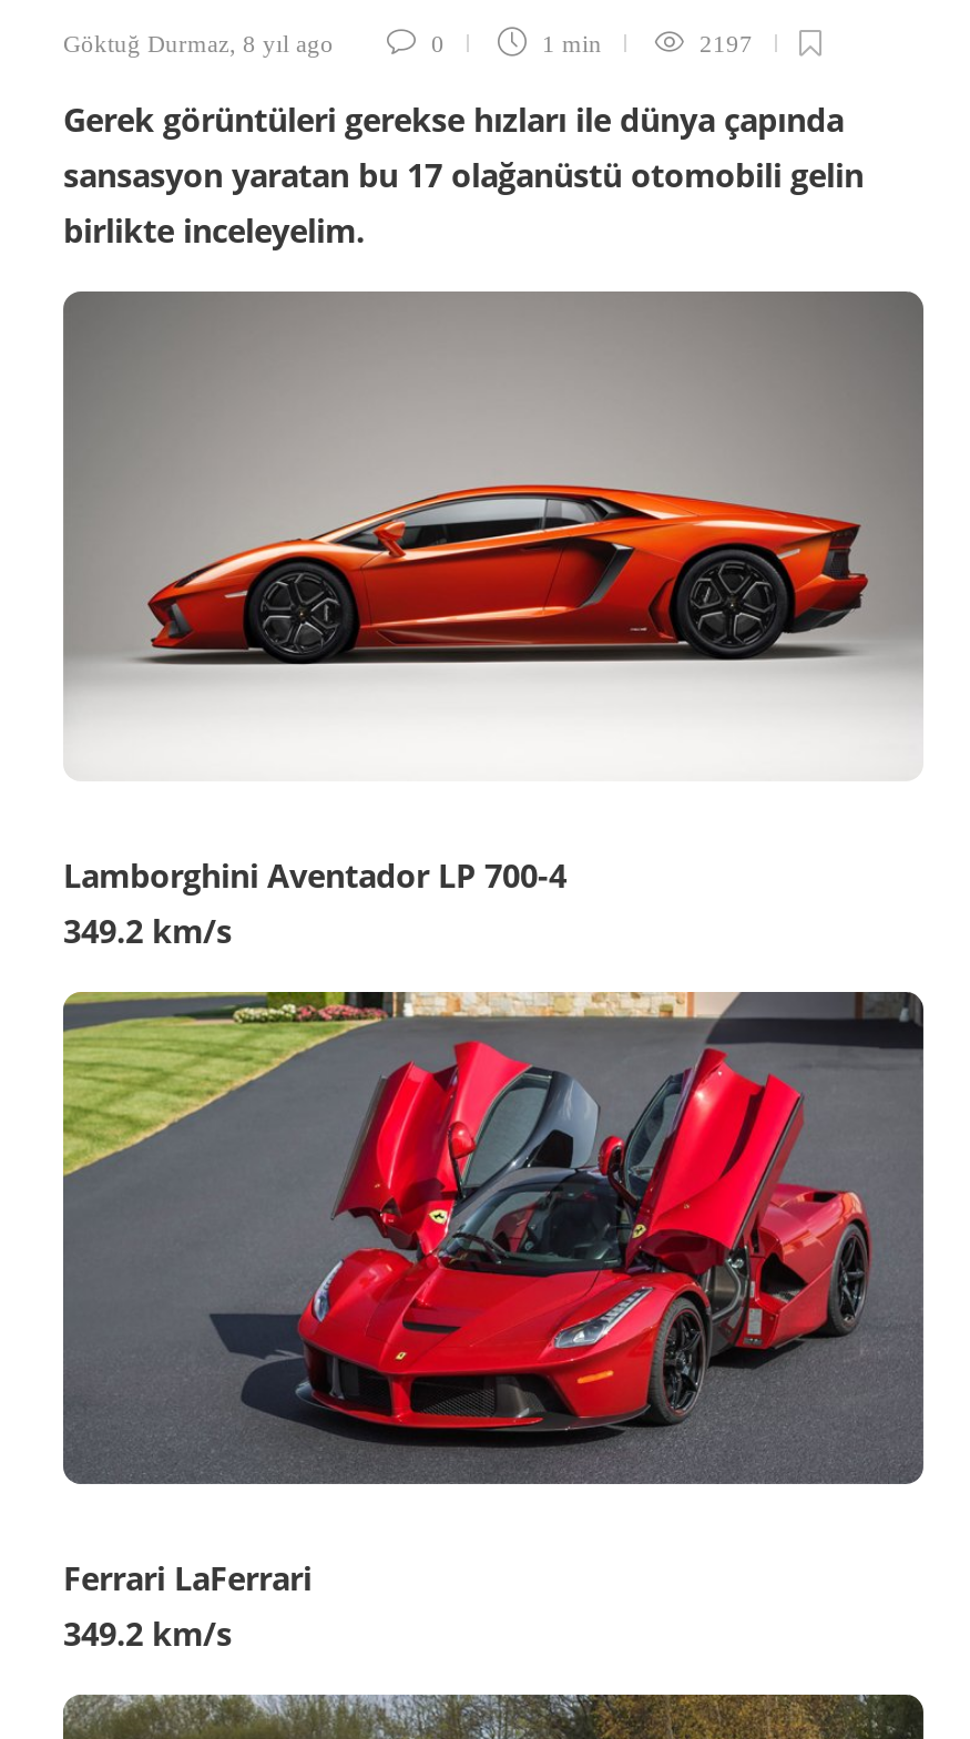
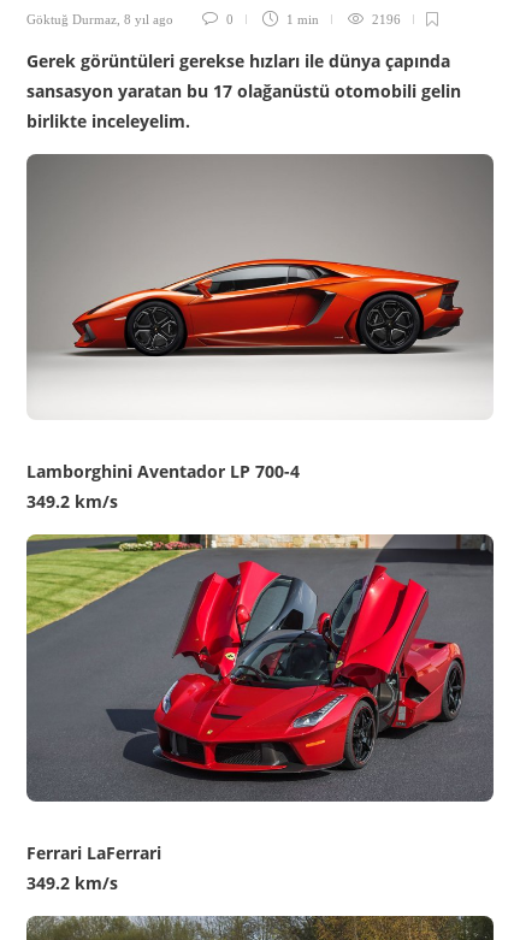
- 2197
+ 2196
